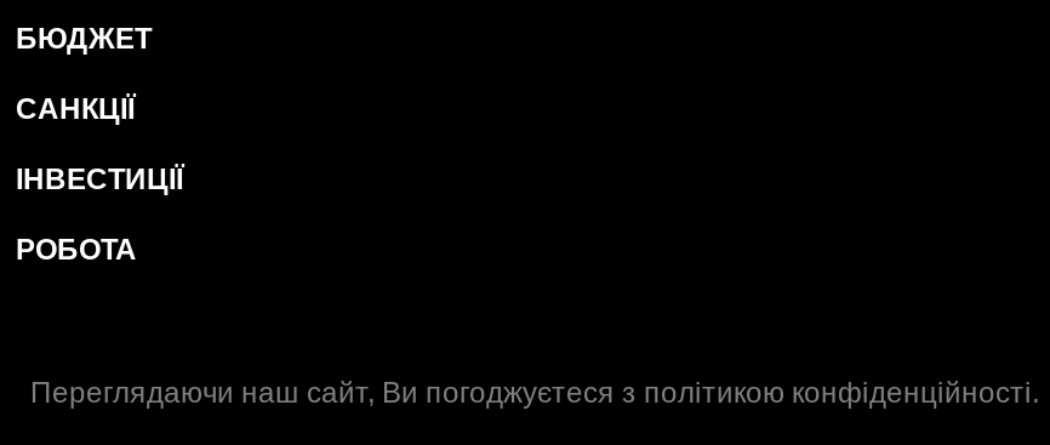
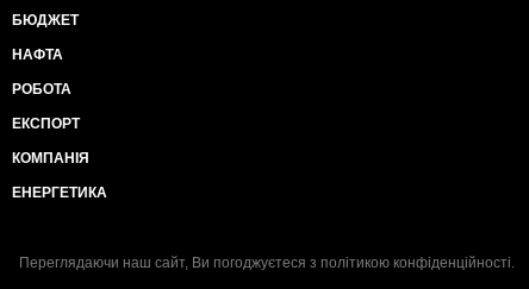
- САНКЦІЇ
- ІНВЕСТИЦІЇ
+ НАФТА

moved up: РОБОТА

+ ЕКСПОРТ
+ КОМПАНІЯ
+ ЕНЕРГЕТИКА
